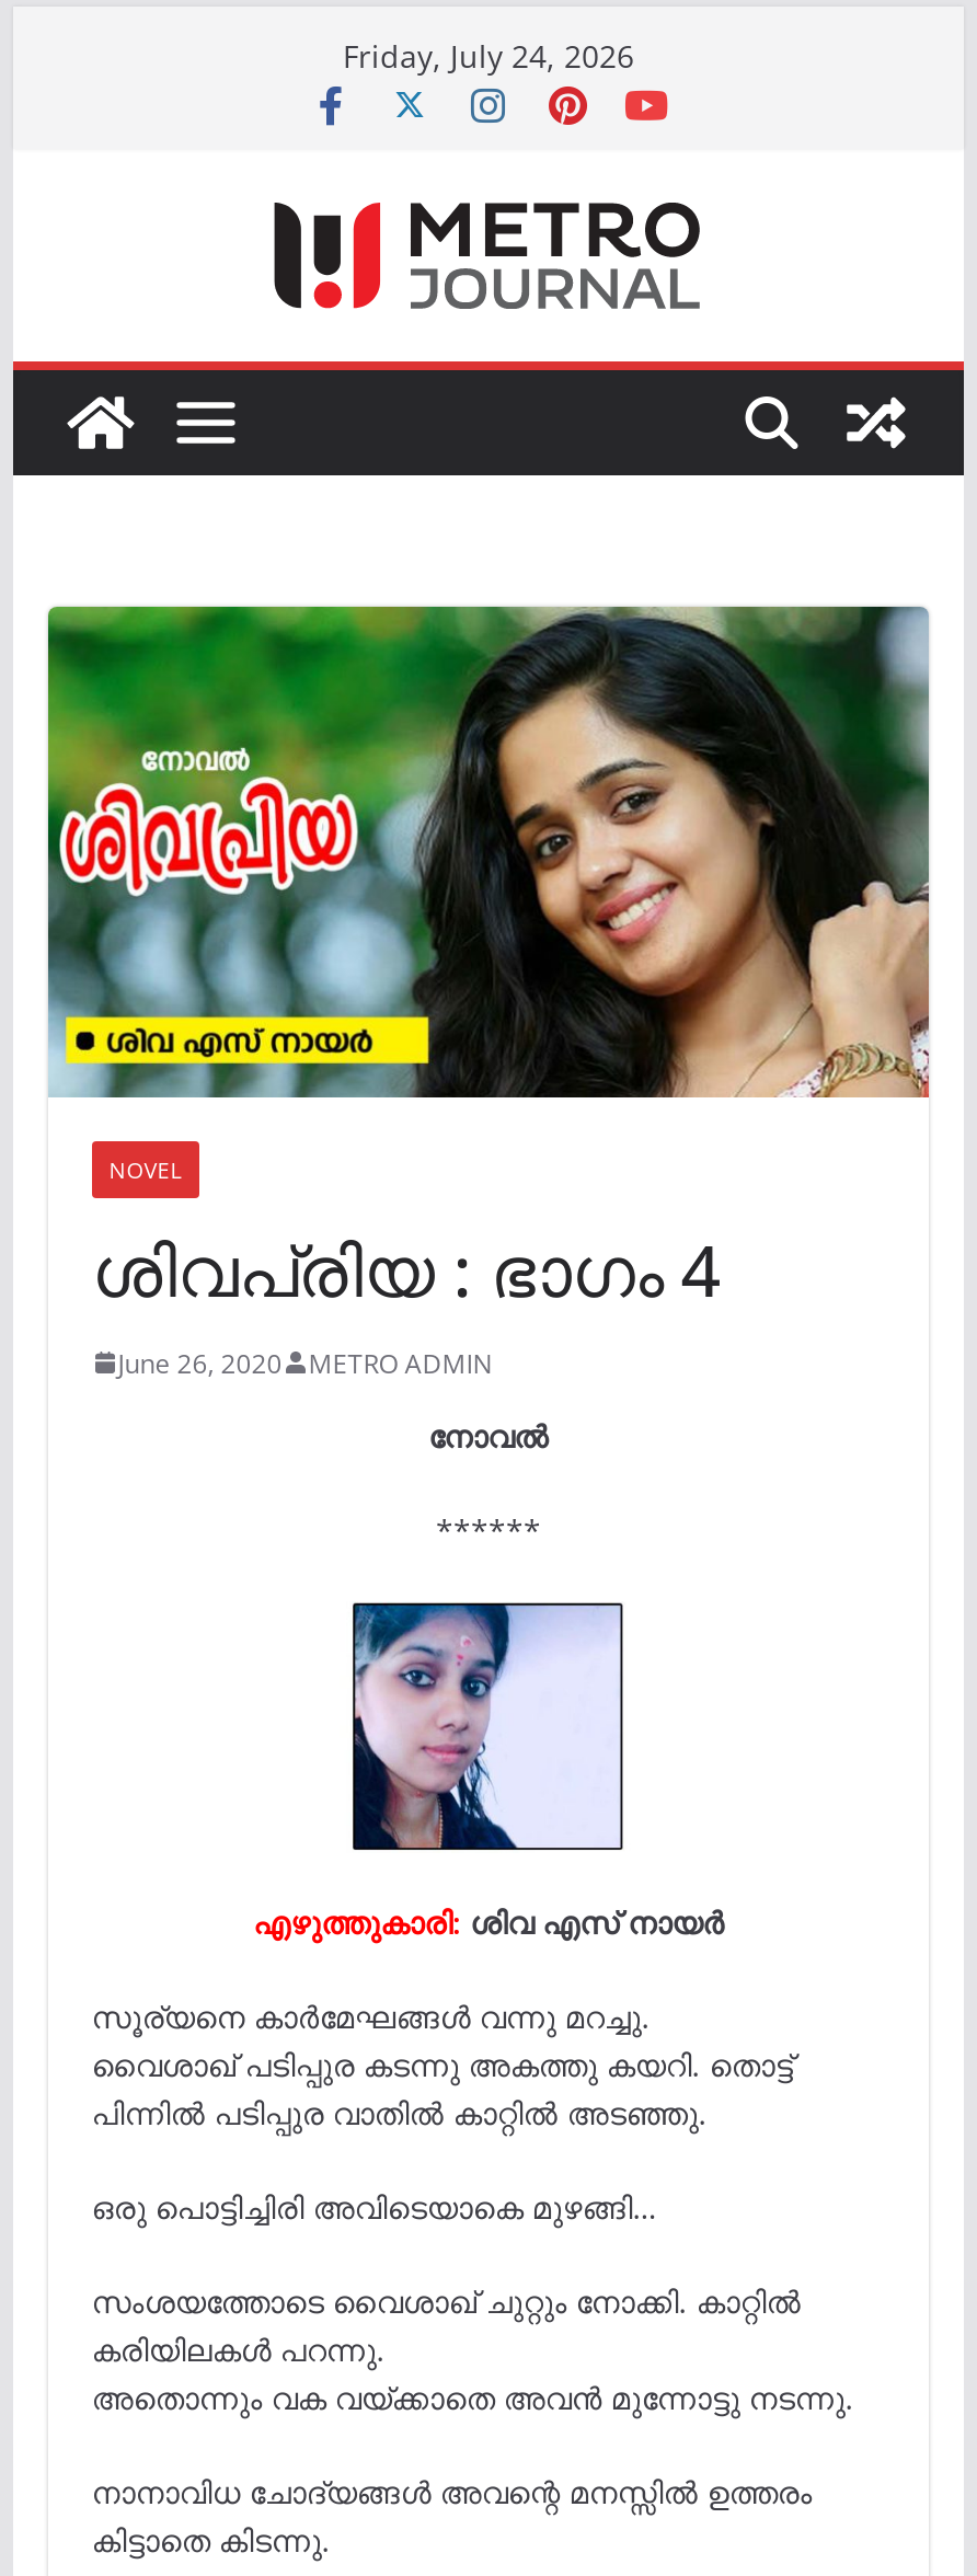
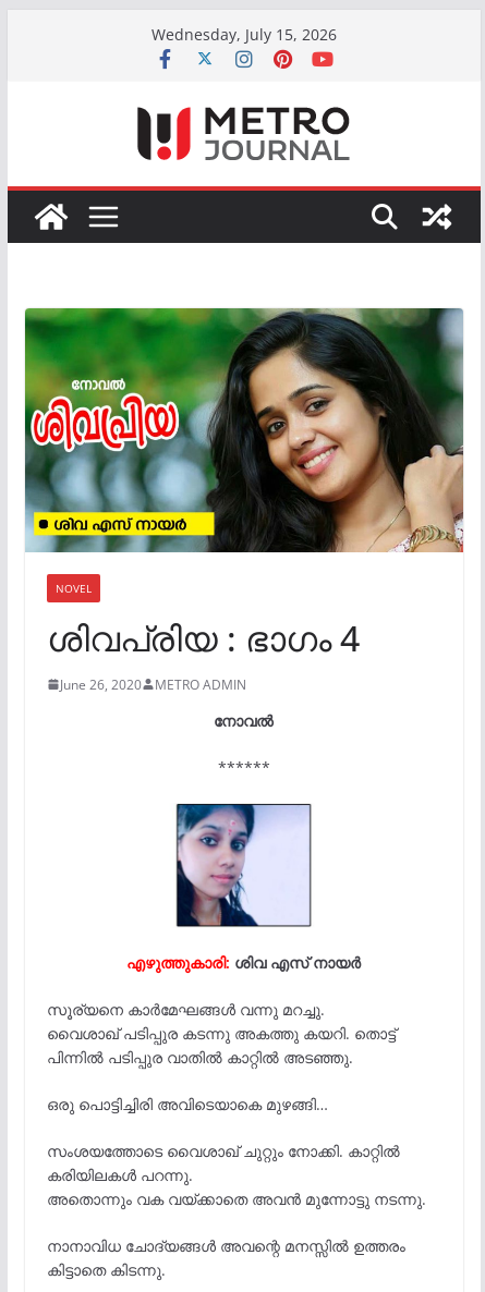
- Friday, July 24, 2026
+ Wednesday, July 15, 2026
